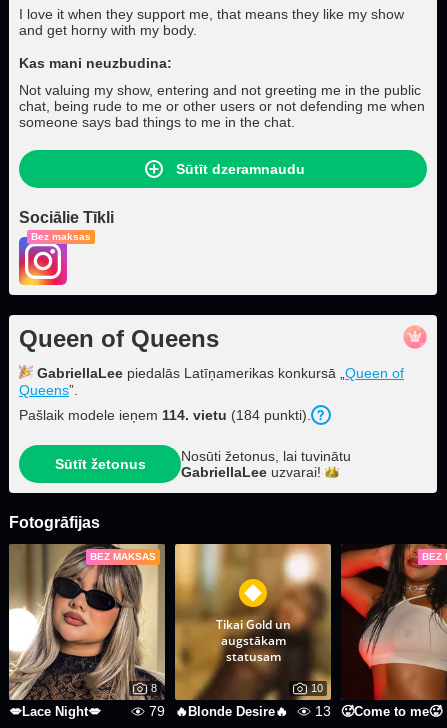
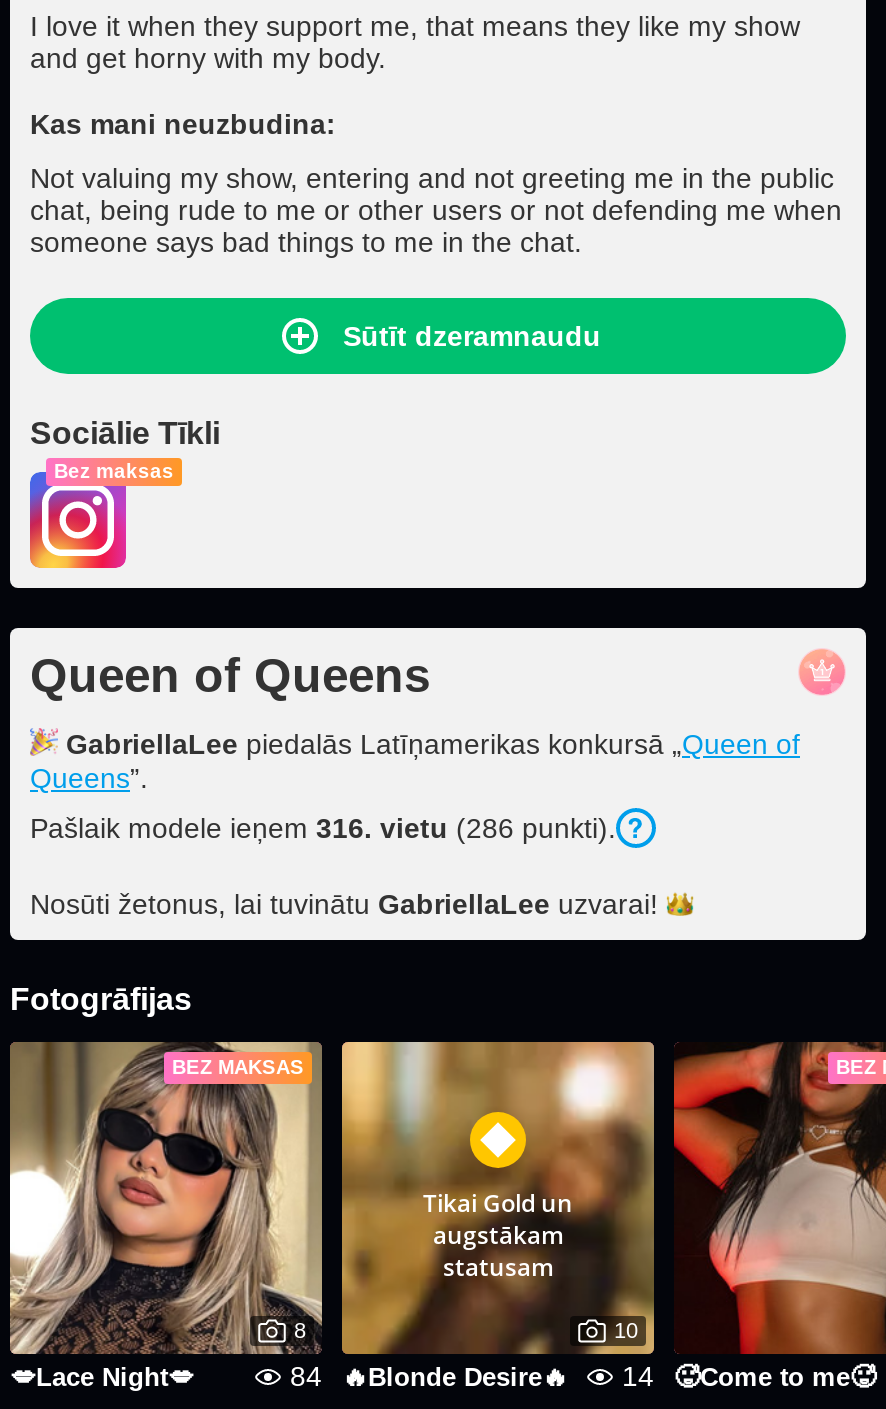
- Pašlaik modele ieņem 114. vietu (184 punkti).
+ Pašlaik modele ieņem 316. vietu (286 punkti).

- Sūtīt žetonus
- Nosūti žetonus, lai tuvinātu
- GabriellaLee uzvarai!
+ Nosūti žetonus, lai tuvinātu GabriellaLee uzvarai!

- 79
+ 84

- 13
+ 14
